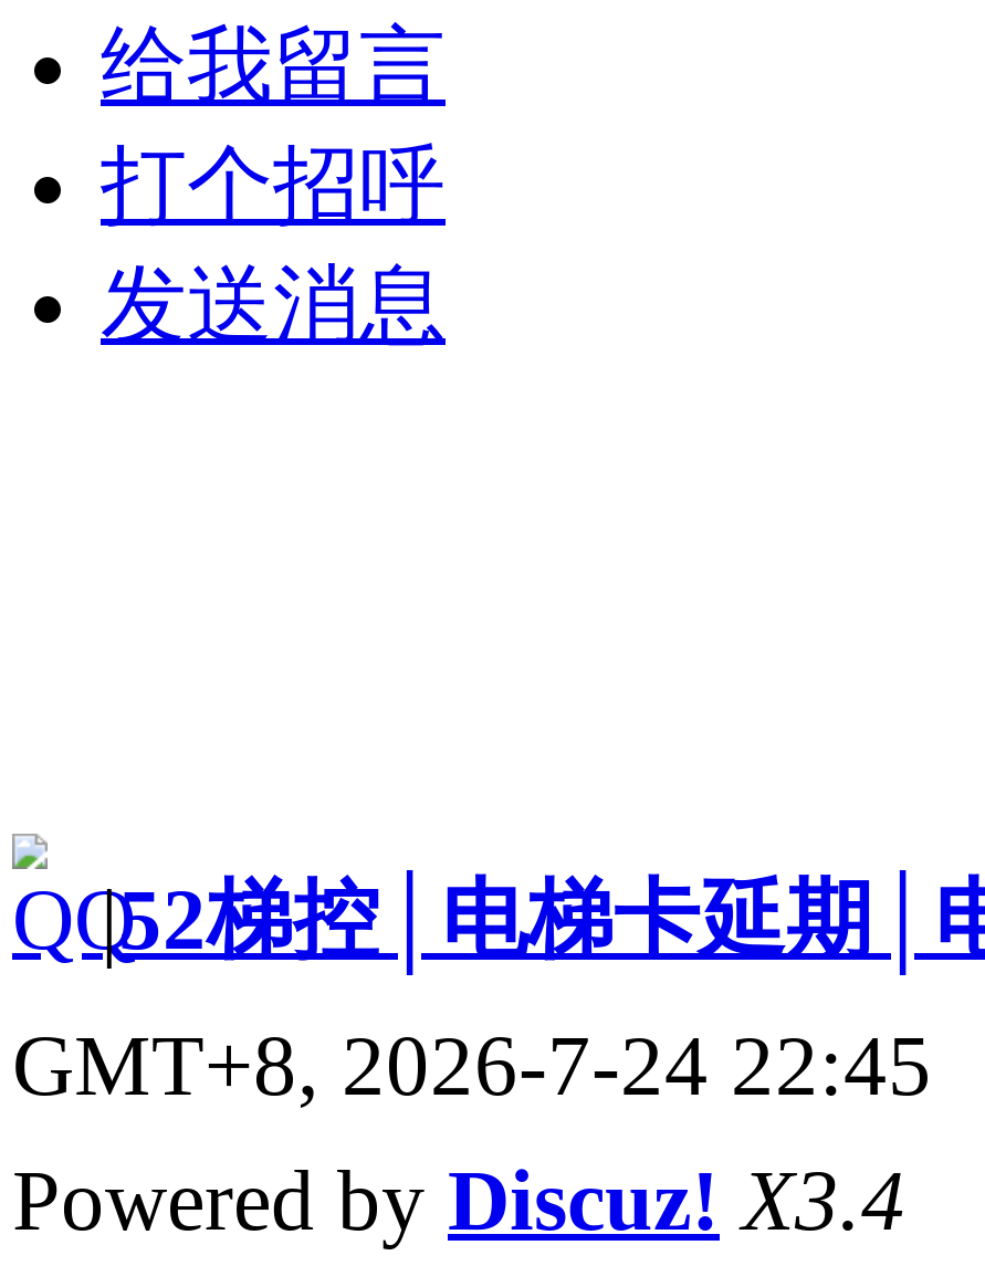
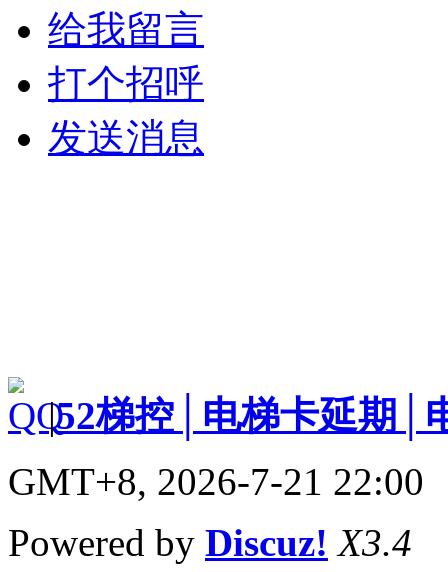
- GMT+8, 2026-7-24 22:45
+ GMT+8, 2026-7-21 22:00
